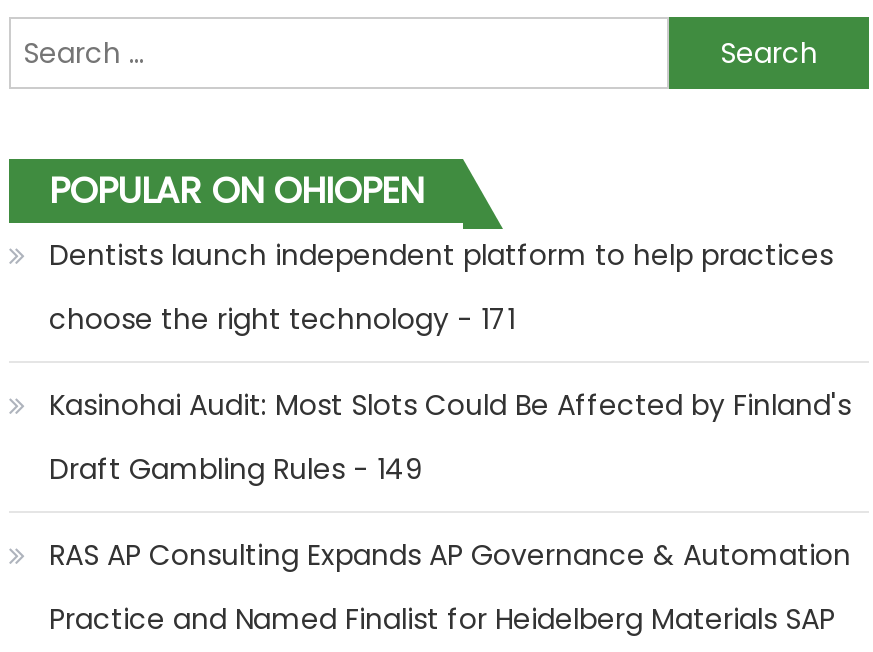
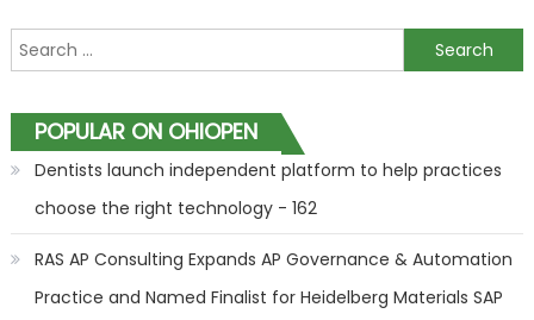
- choose the right technology - 171
- Kasinohai Audit: Most Slots Could Be Affected by Finland's
- Draft Gambling Rules - 149
+ choose the right technology - 162
